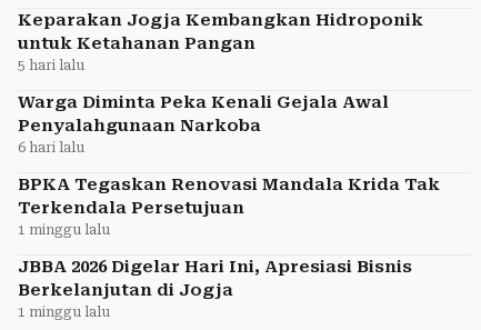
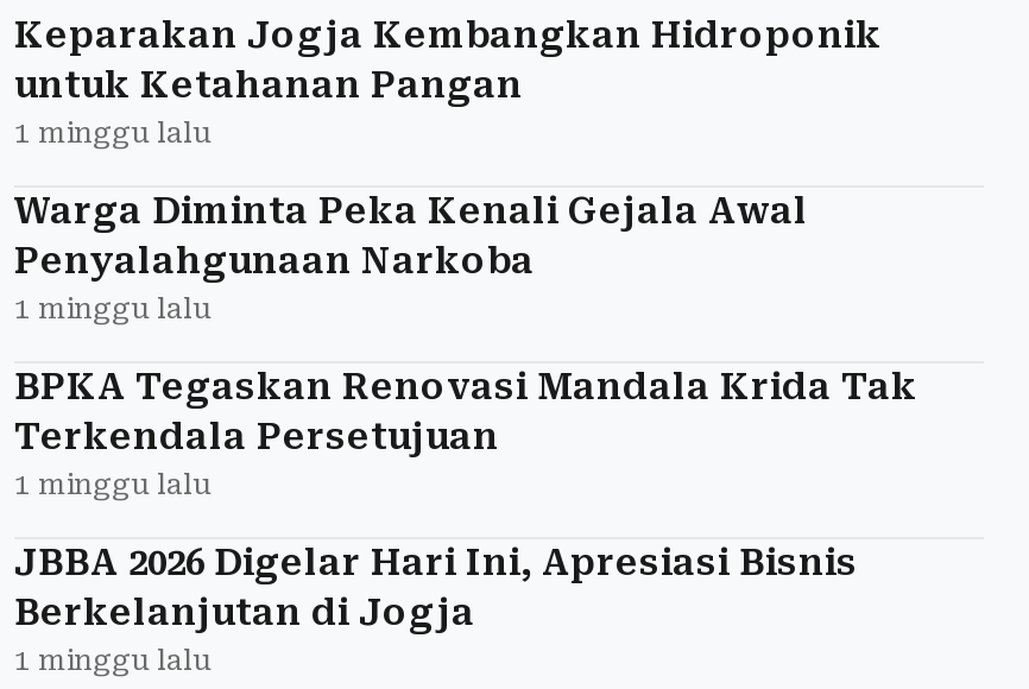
- 5 hari lalu
+ 1 minggu lalu

- 6 hari lalu
+ 1 minggu lalu
